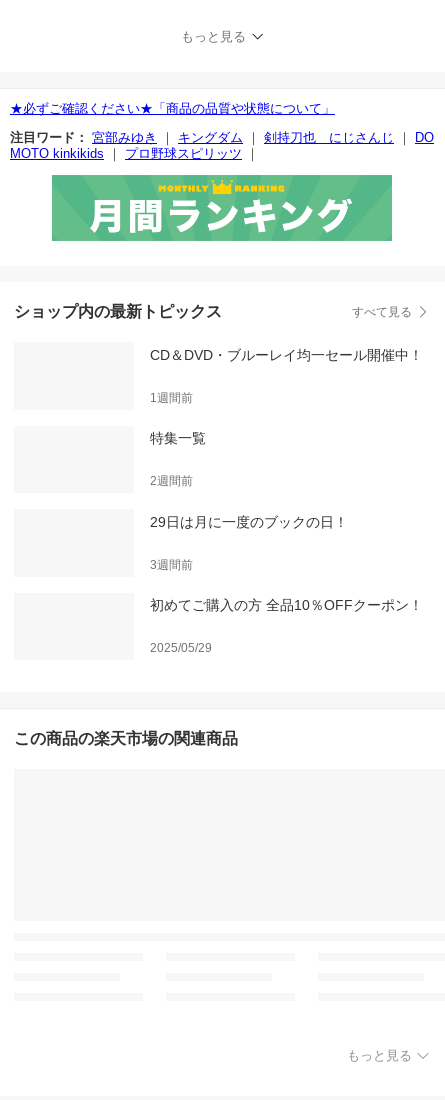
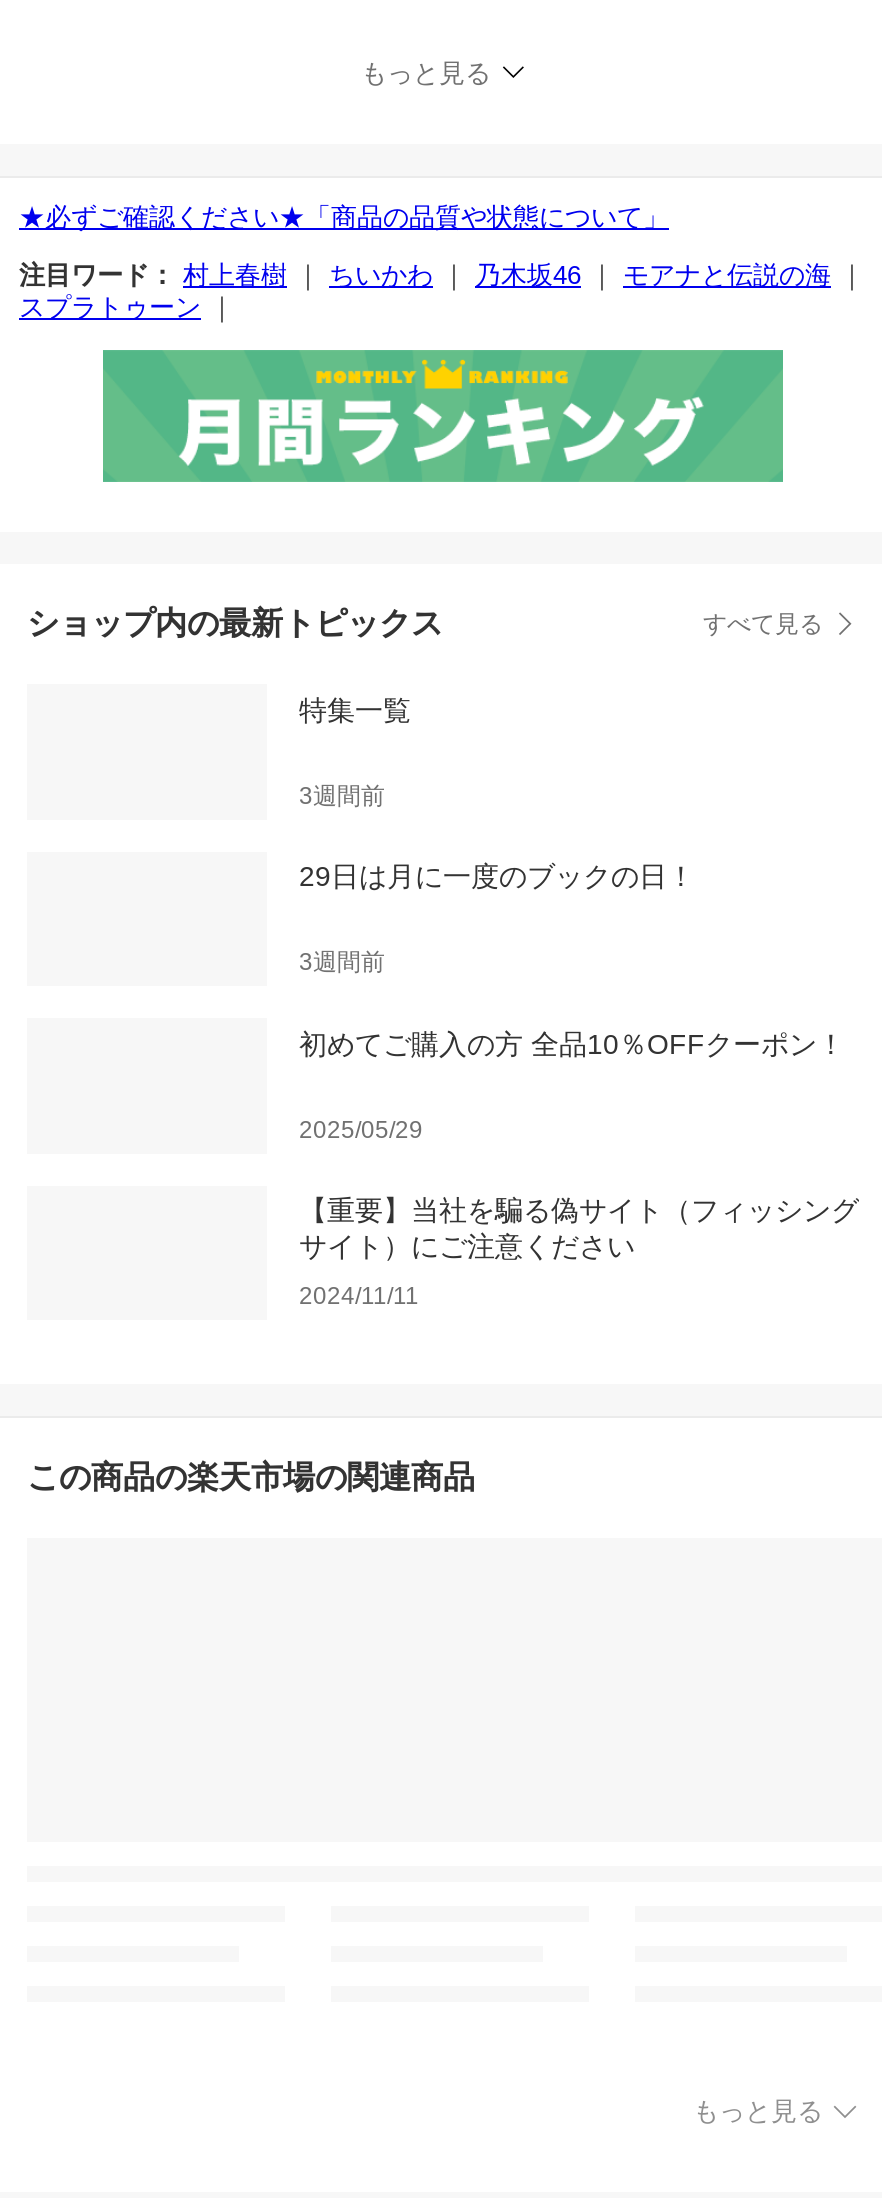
- 注目ワード： 宮部みゆき｜キングダム｜剣持刀也 にじさんじ｜DO
- MOTO kinkikids｜プロ野球スピリッツ｜
+ 注目ワード： 村上春樹｜ちいかわ｜乃木坂46｜モアナと伝説の海｜
+ スプラトゥーン｜

- CD＆DVD・ブルーレイ均一セール開催中！
- 1週間前

moved up: 特集一覧

- 2週間前
+ 3週間前

moved up: 29日は月に一度のブックの日！ | 3週間前 | 初めてご購入の方 全品10％OFFクーポン！ | 2025/05/29

+ 【重要】当社を騙る偽サイト（フィッシング
+ サイト）にご注意ください
+ 2024/11/11
